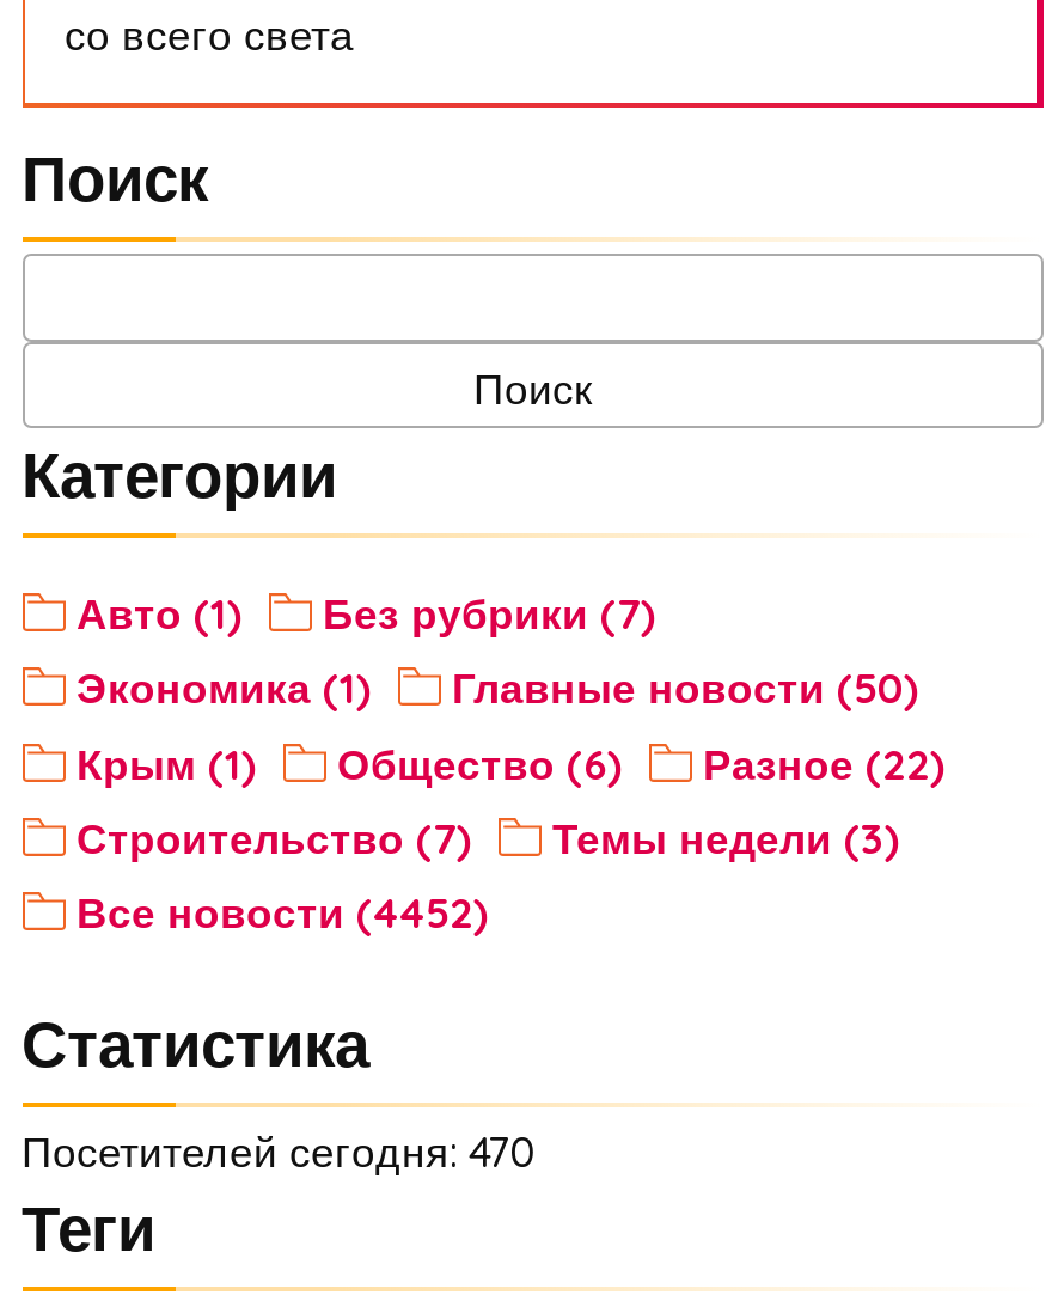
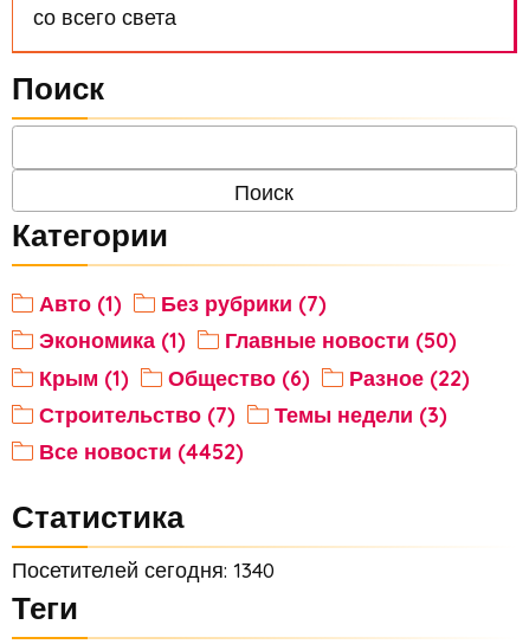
- Посетителей сегодня: 470
+ Посетителей сегодня: 1340
